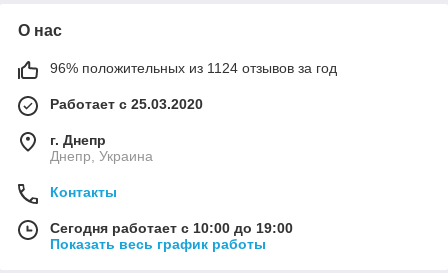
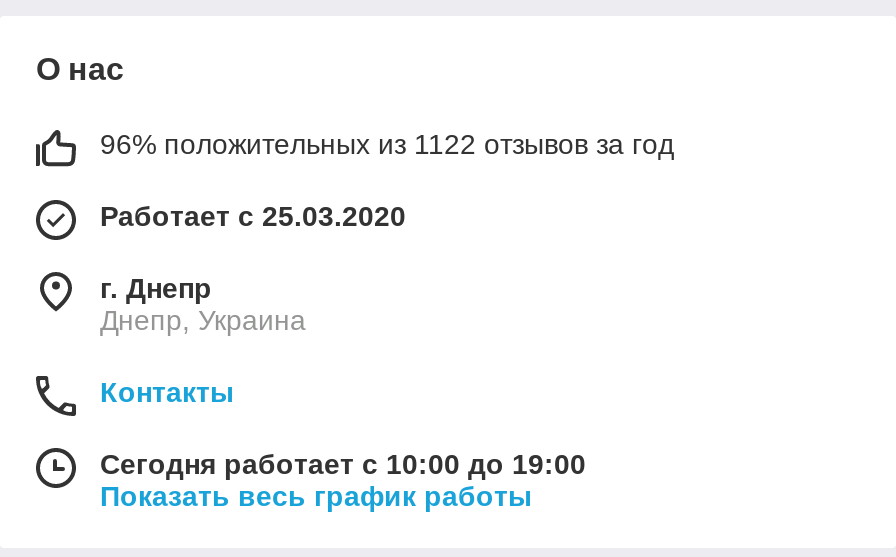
- 96% положительных из 1124 отзывов за год
+ 96% положительных из 1122 отзывов за год
